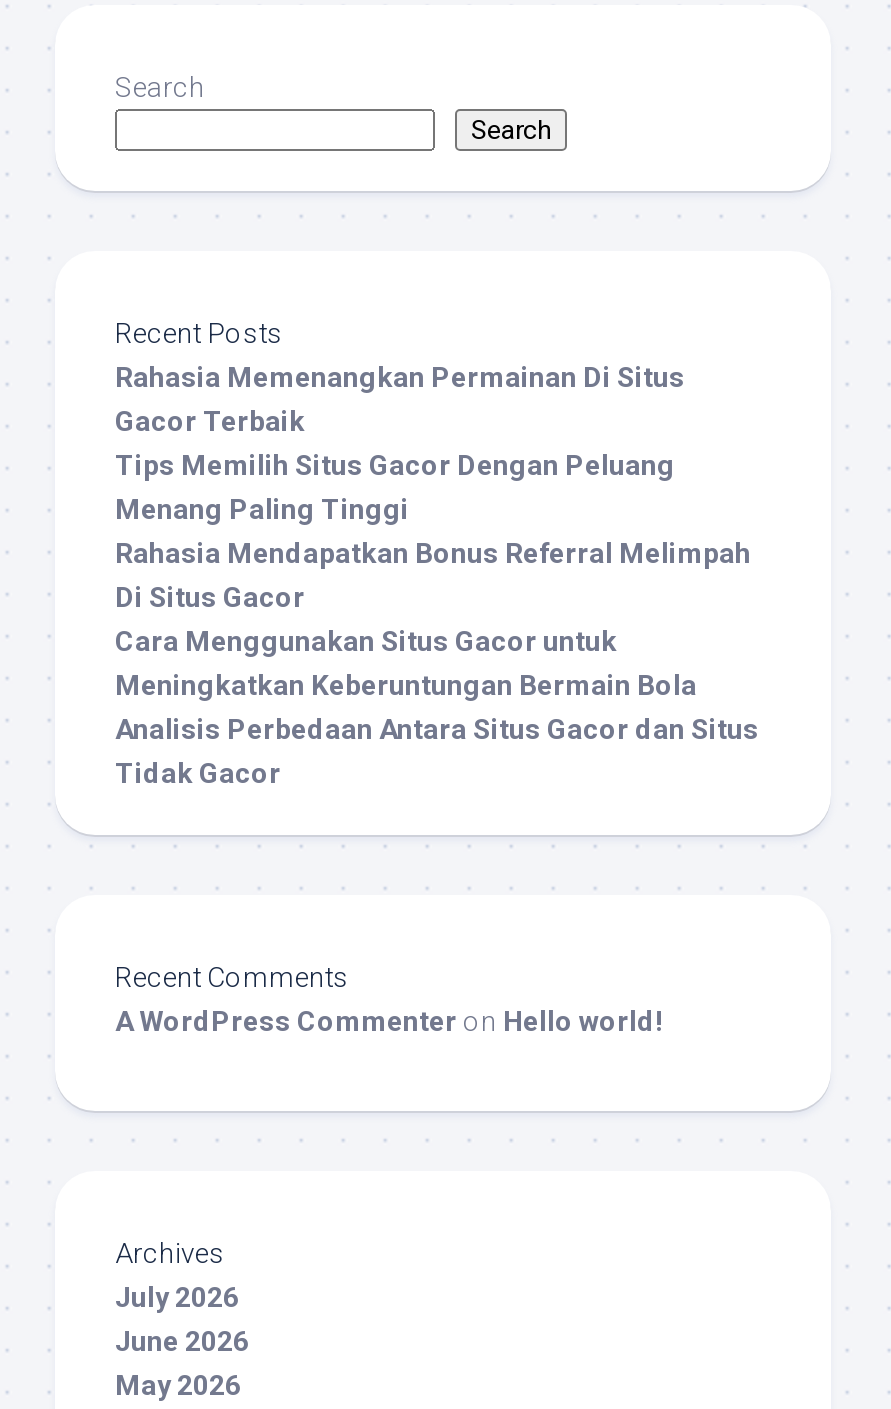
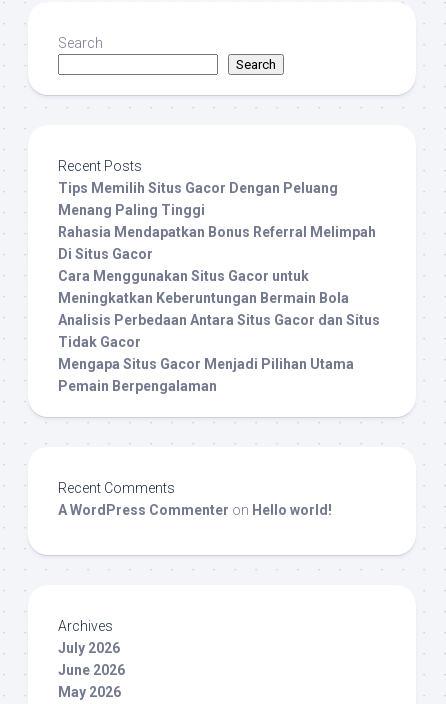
- Rahasia Memenangkan Permainan Di Situs
- Gacor Terbaik

moved up: Tips Memilih Situs Gacor Dengan Peluang | Menang Paling Tinggi | Rahasia Mendapatkan Bonus Referral Melimpah | Di Situs Gacor | Cara Menggunakan Situs Gacor untuk | Meningkatkan Keberuntungan Bermain Bola | Analisis Perbedaan Antara Situs Gacor dan Situs | Tidak Gacor

+ Mengapa Situs Gacor Menjadi Pilihan Utama
+ Pemain Berpengalaman
